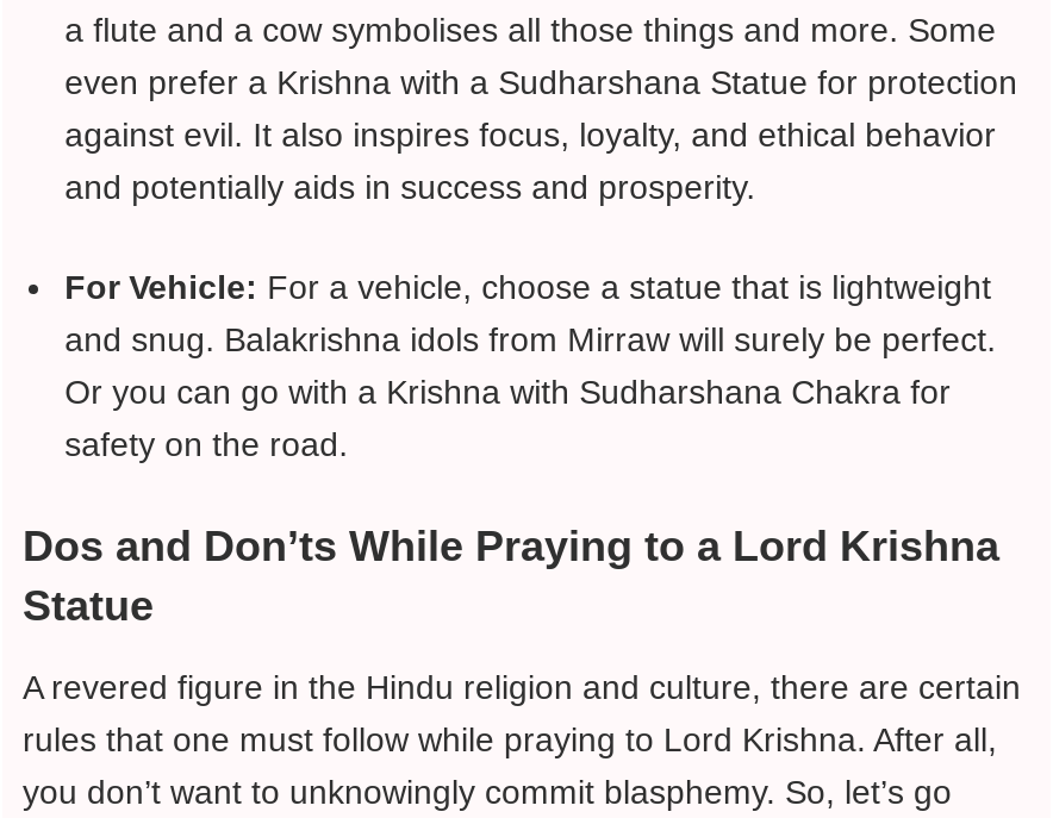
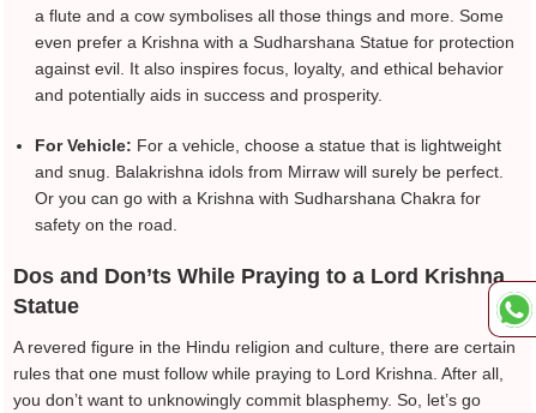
+ [image]
